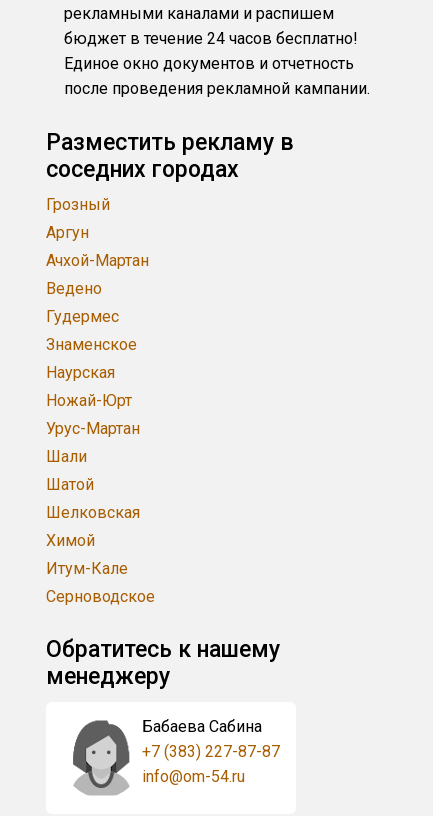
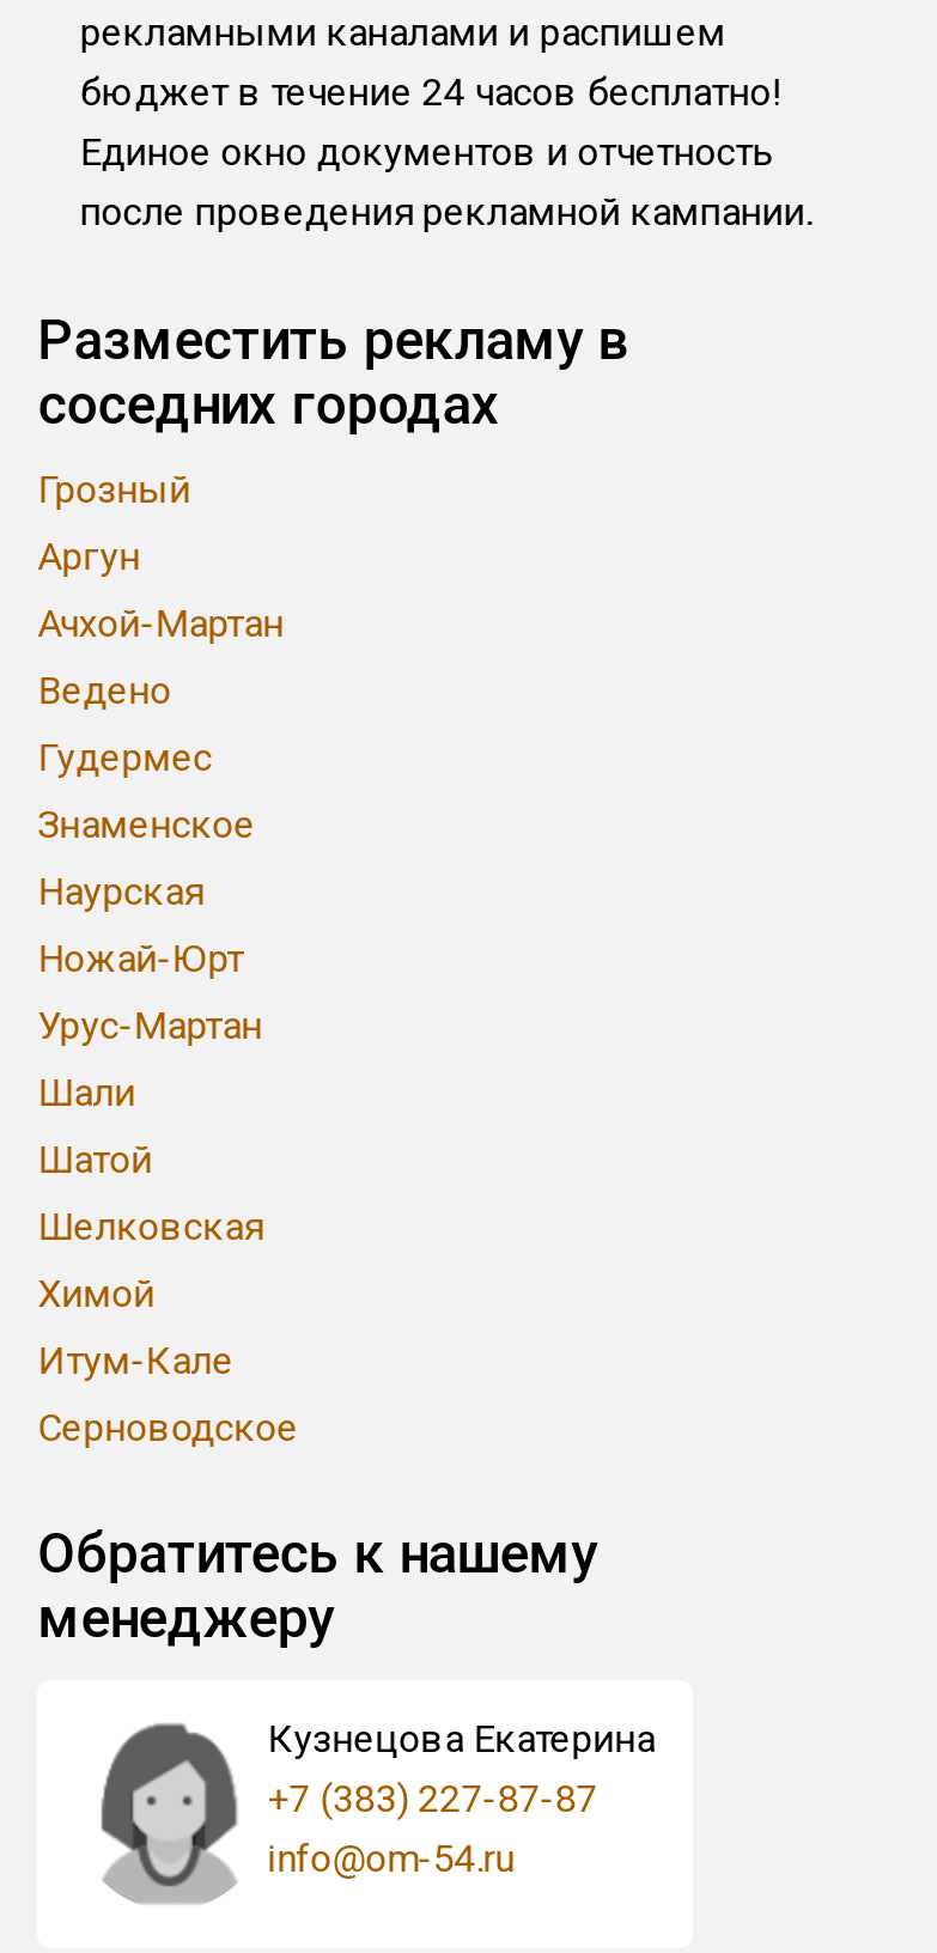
- Бабаева Сабина
+ Кузнецова Екатерина
